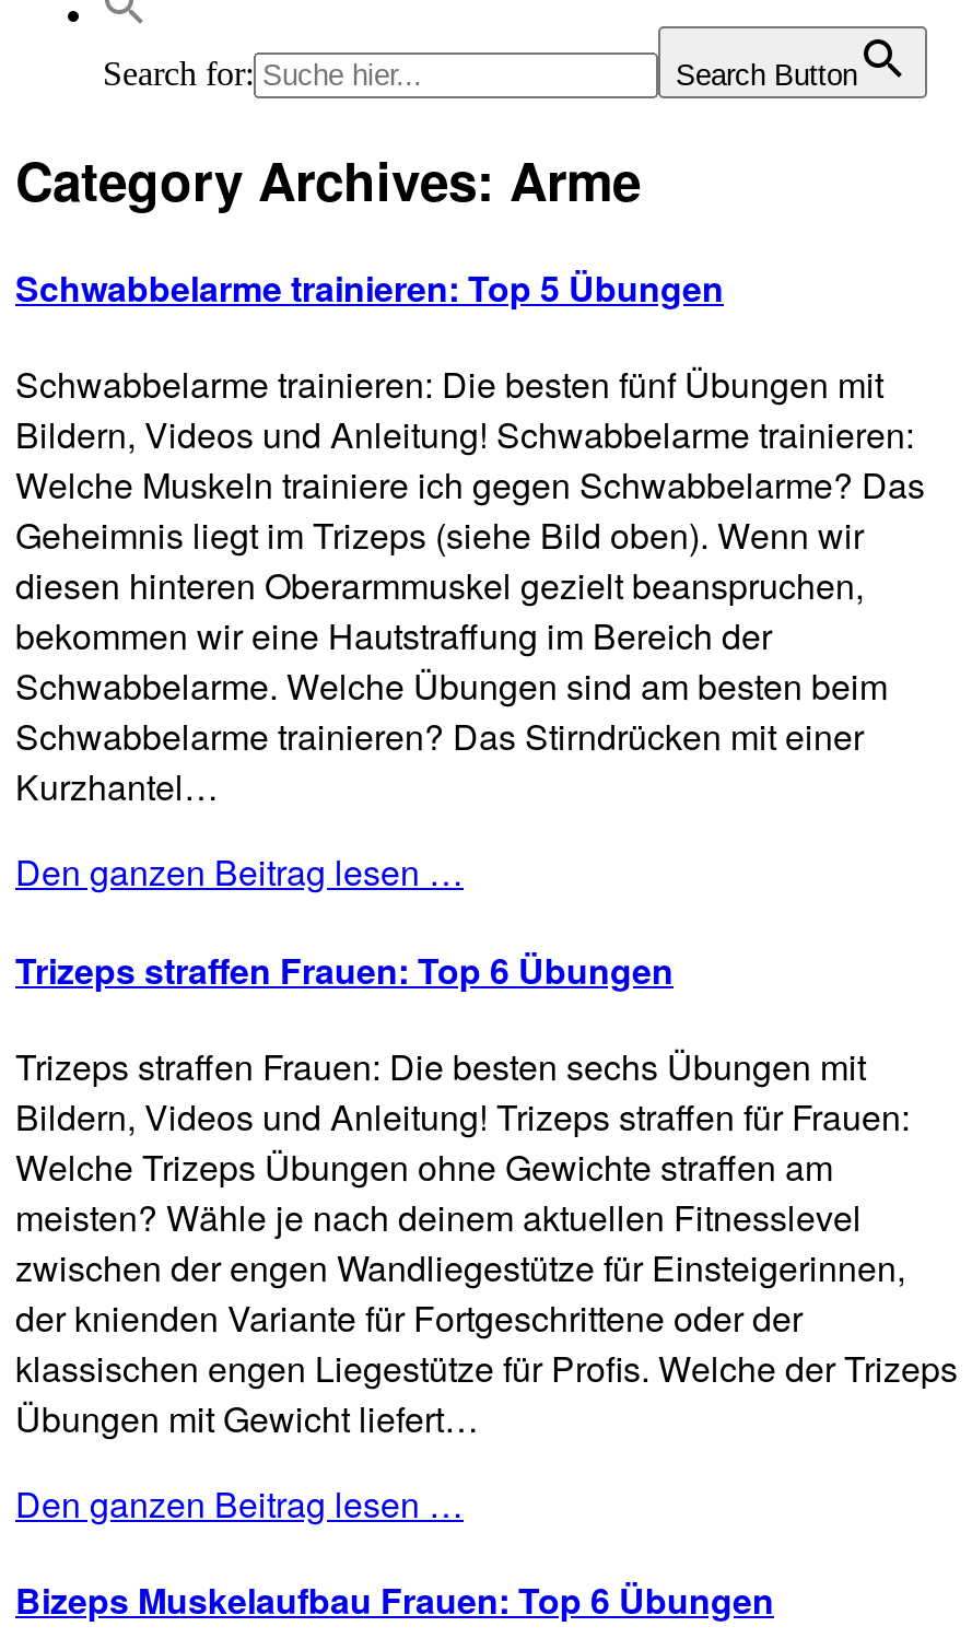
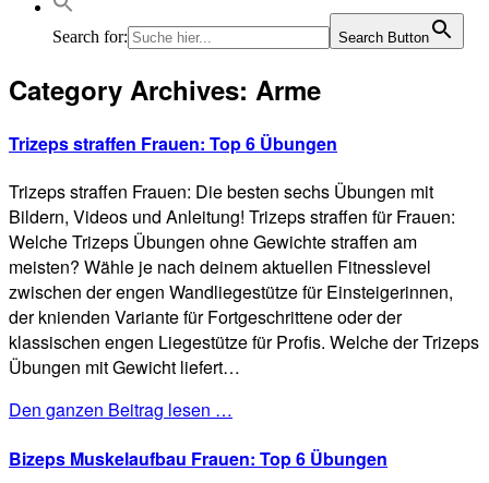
- Schwabbelarme trainieren: Top 5 Übungen
- Schwabbelarme trainieren: Die besten fünf Übungen mit
- Bildern, Videos und Anleitung! Schwabbelarme trainieren:
- Welche Muskeln trainiere ich gegen Schwabbelarme? Das
- Geheimnis liegt im Trizeps (siehe Bild oben). Wenn wir
- diesen hinteren Oberarmmuskel gezielt beanspruchen,
- bekommen wir eine Hautstraffung im Bereich der
- Schwabbelarme. Welche Übungen sind am besten beim
- Schwabbelarme trainieren? Das Stirndrücken mit einer
- Kurzhantel…
- Den ganzen Beitrag lesen …
